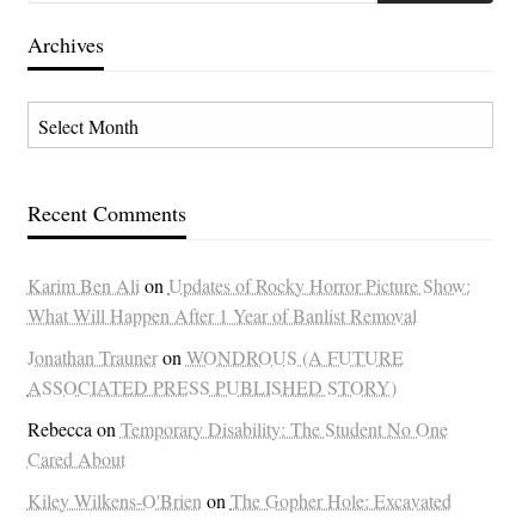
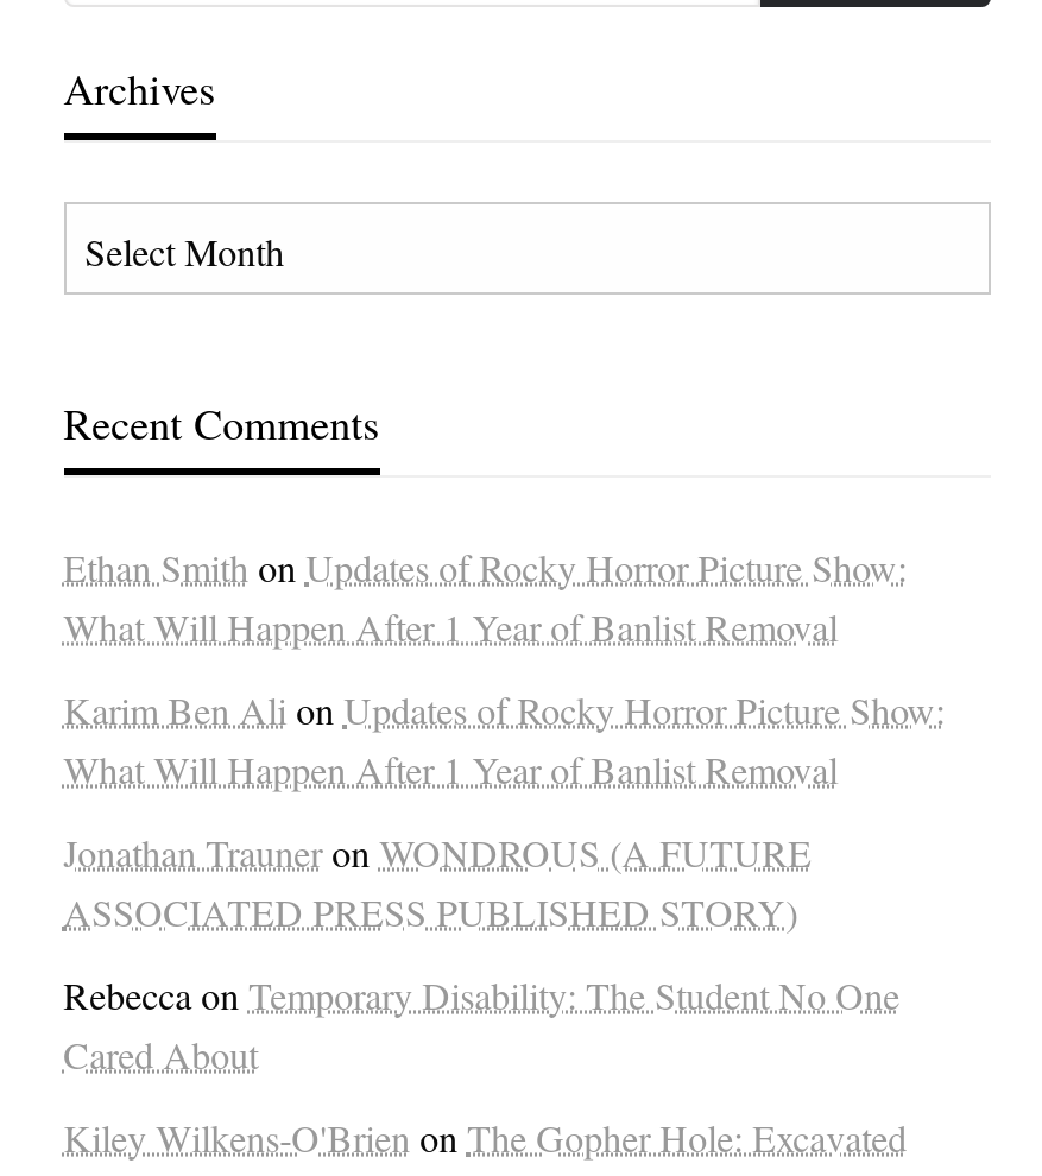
+ Ethan Smith on Updates of Rocky Horror Picture Show:
+ What Will Happen After 1 Year of Banlist Removal
